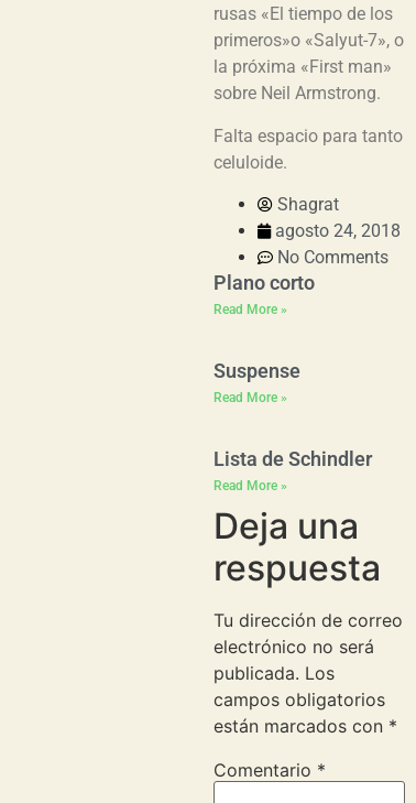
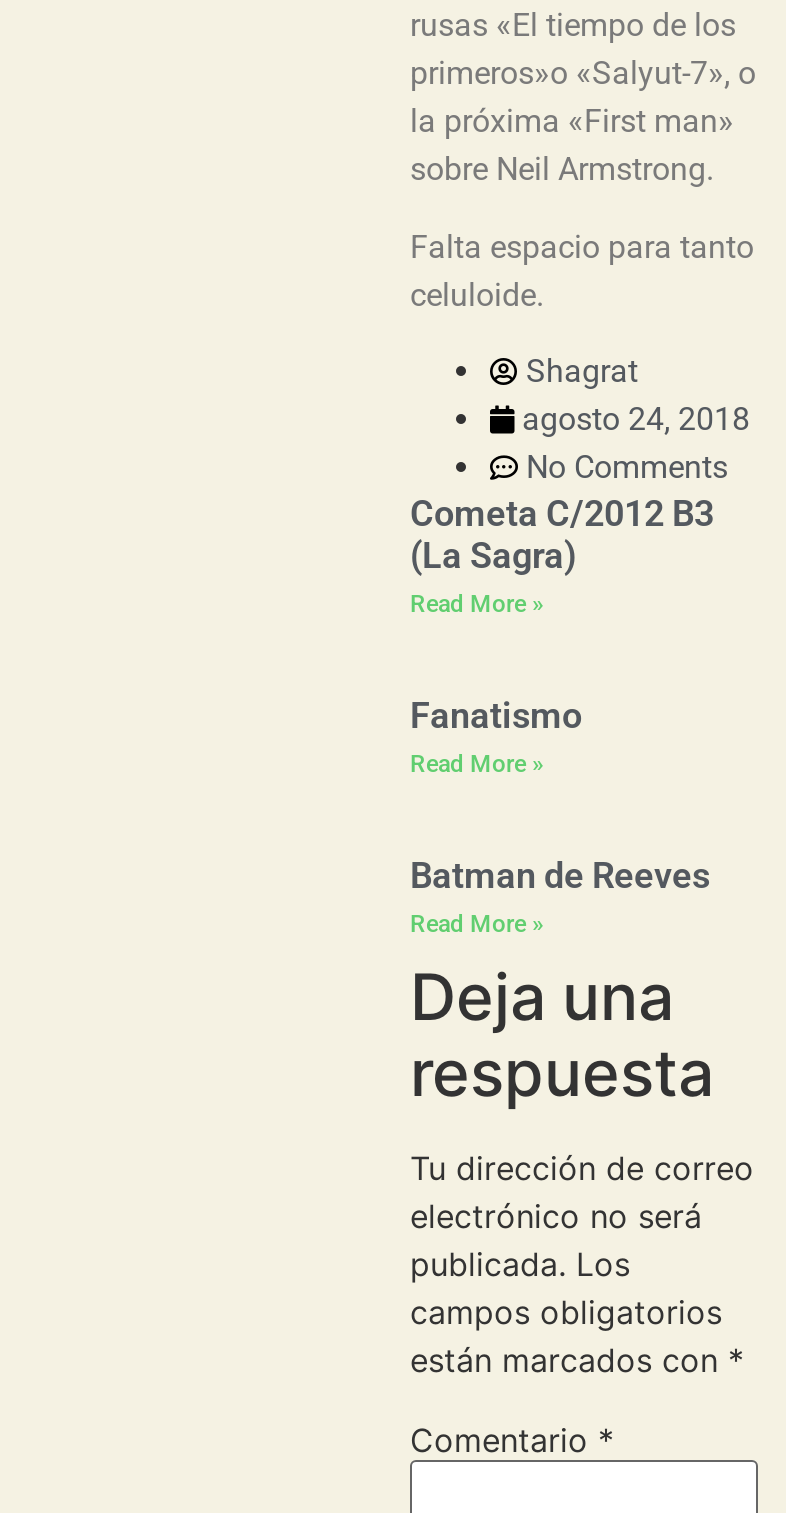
- Plano corto
+ Cometa C/2012 B3
+ (La Sagra)

- Suspense
+ Fanatismo

- Lista de Schindler
+ Batman de Reeves
